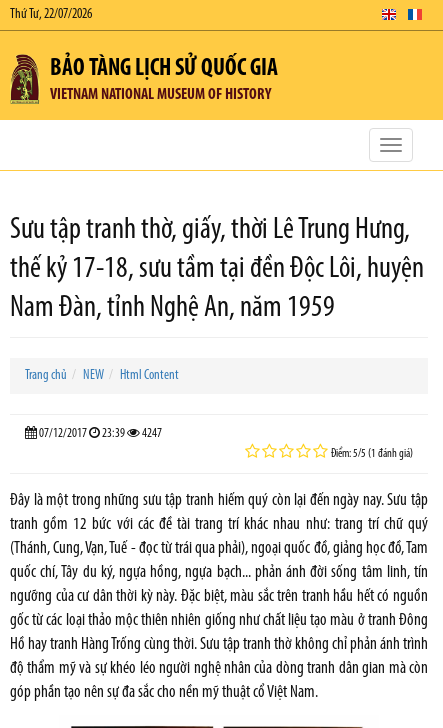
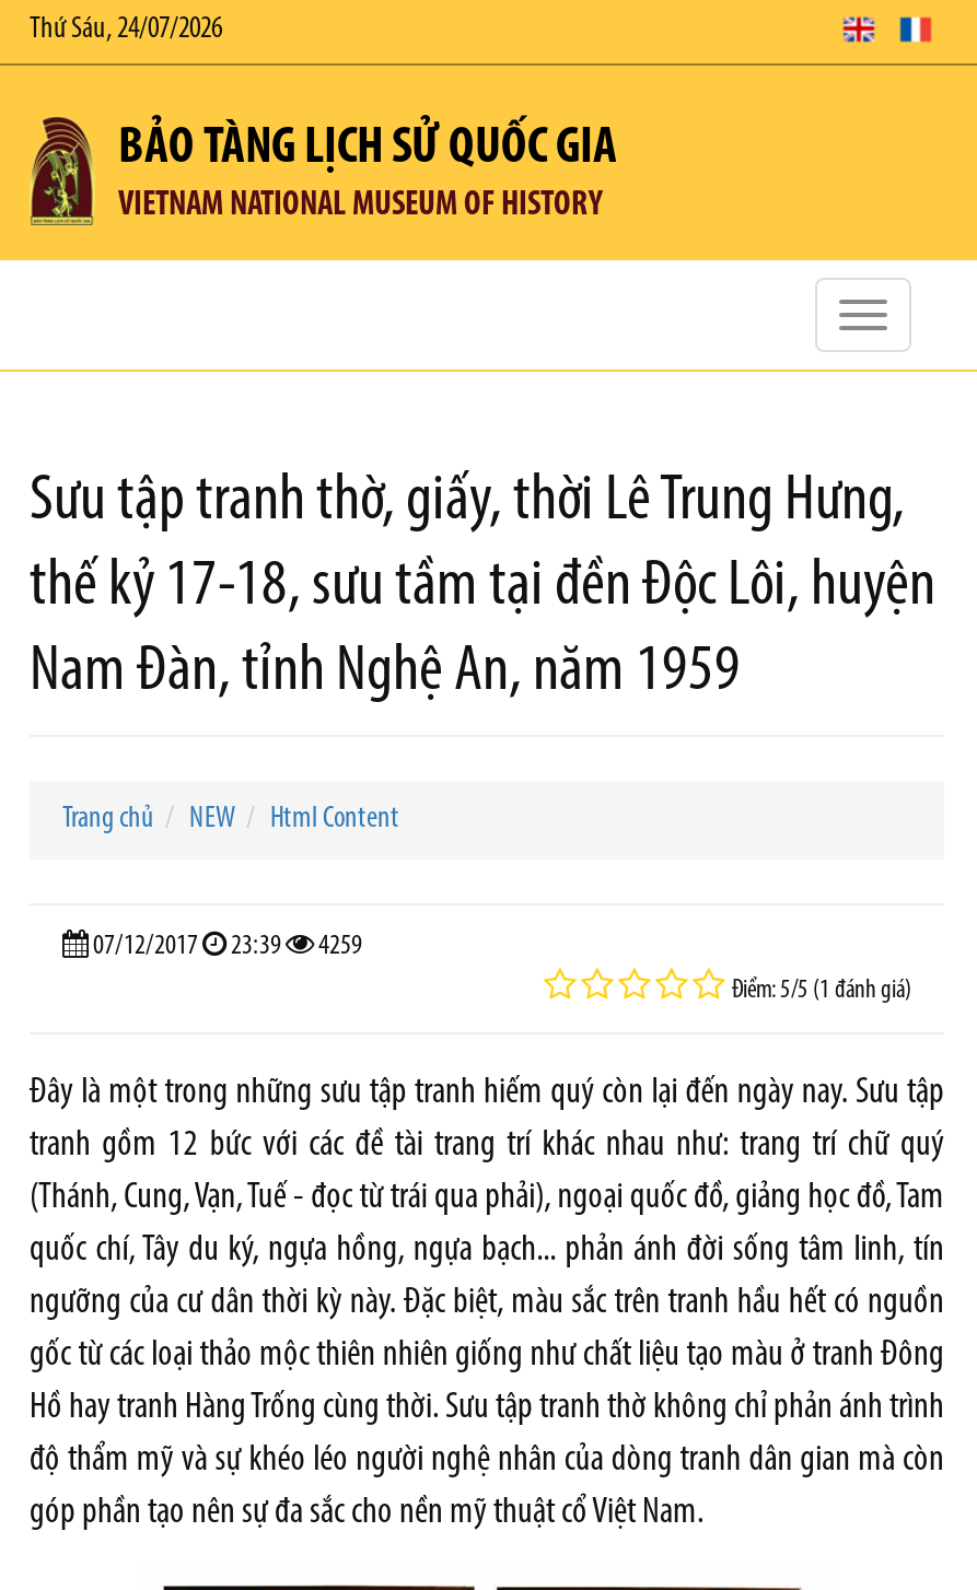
- Thứ Tư, 22/07/2026
+ Thứ Sáu, 24/07/2026

- 07/12/2017 23:39 4247
+ 07/12/2017 23:39 4259
